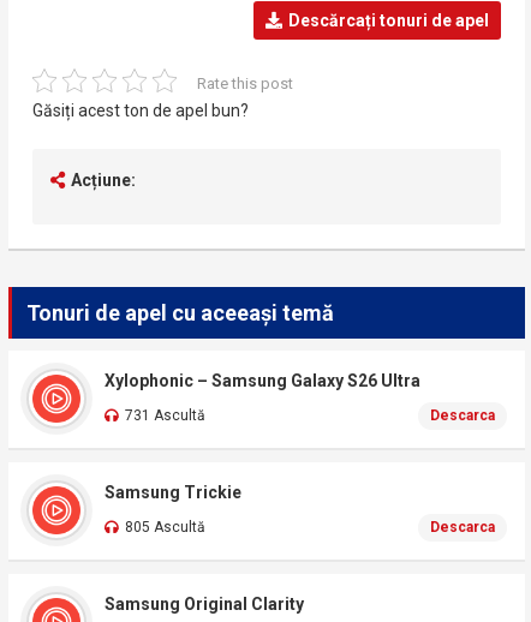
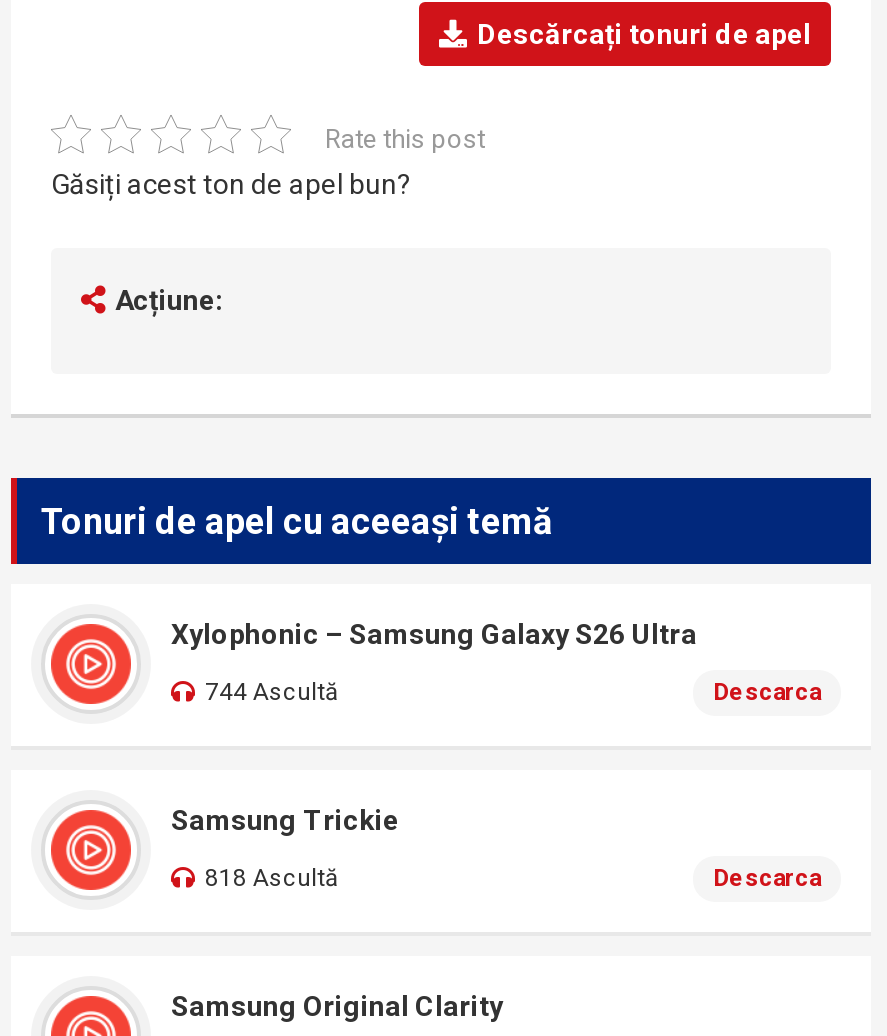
- 731 Ascultă
+ 744 Ascultă

- 805 Ascultă
+ 818 Ascultă
